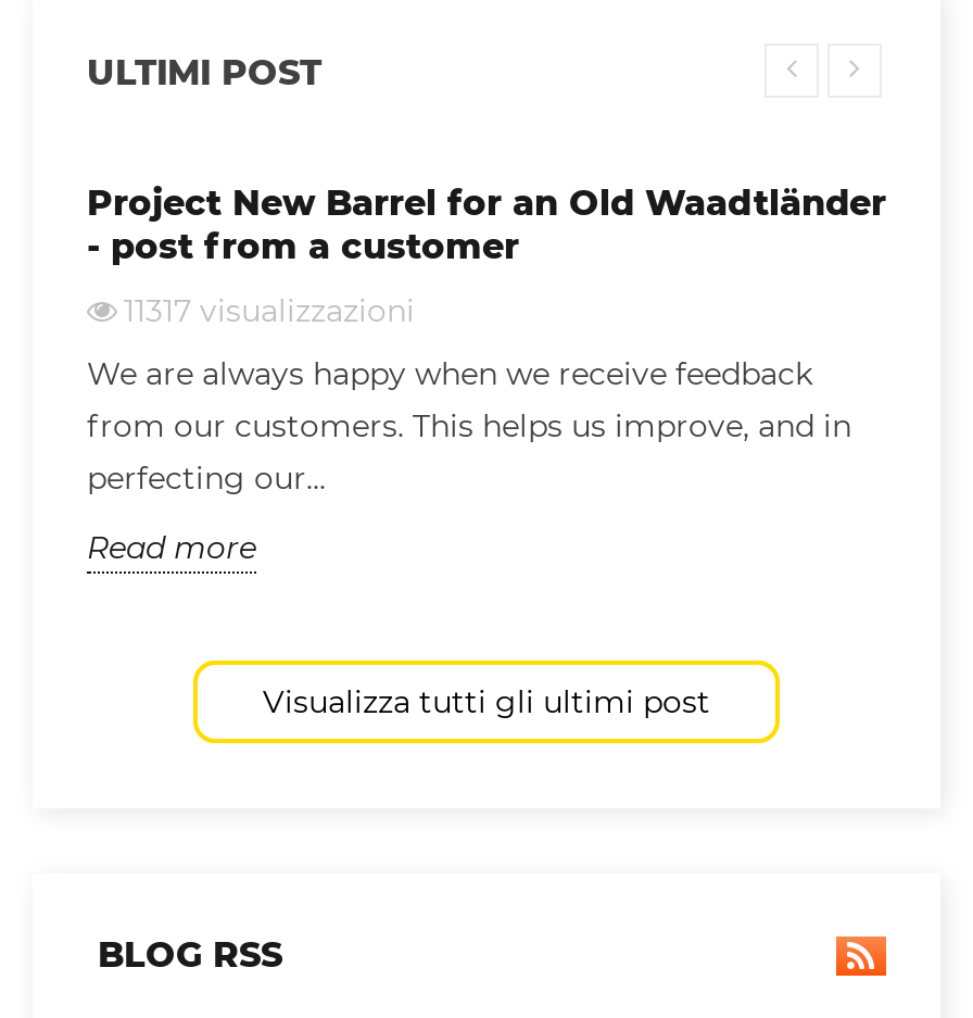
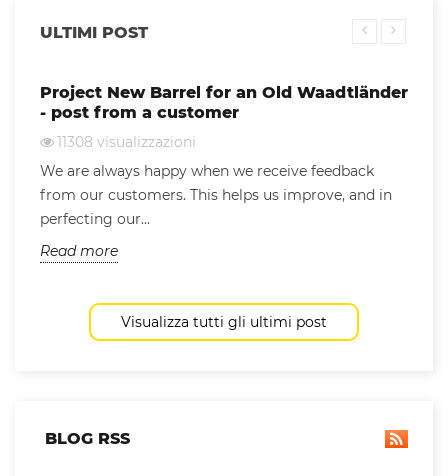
- 11317 visualizzazioni
+ 11308 visualizzazioni
